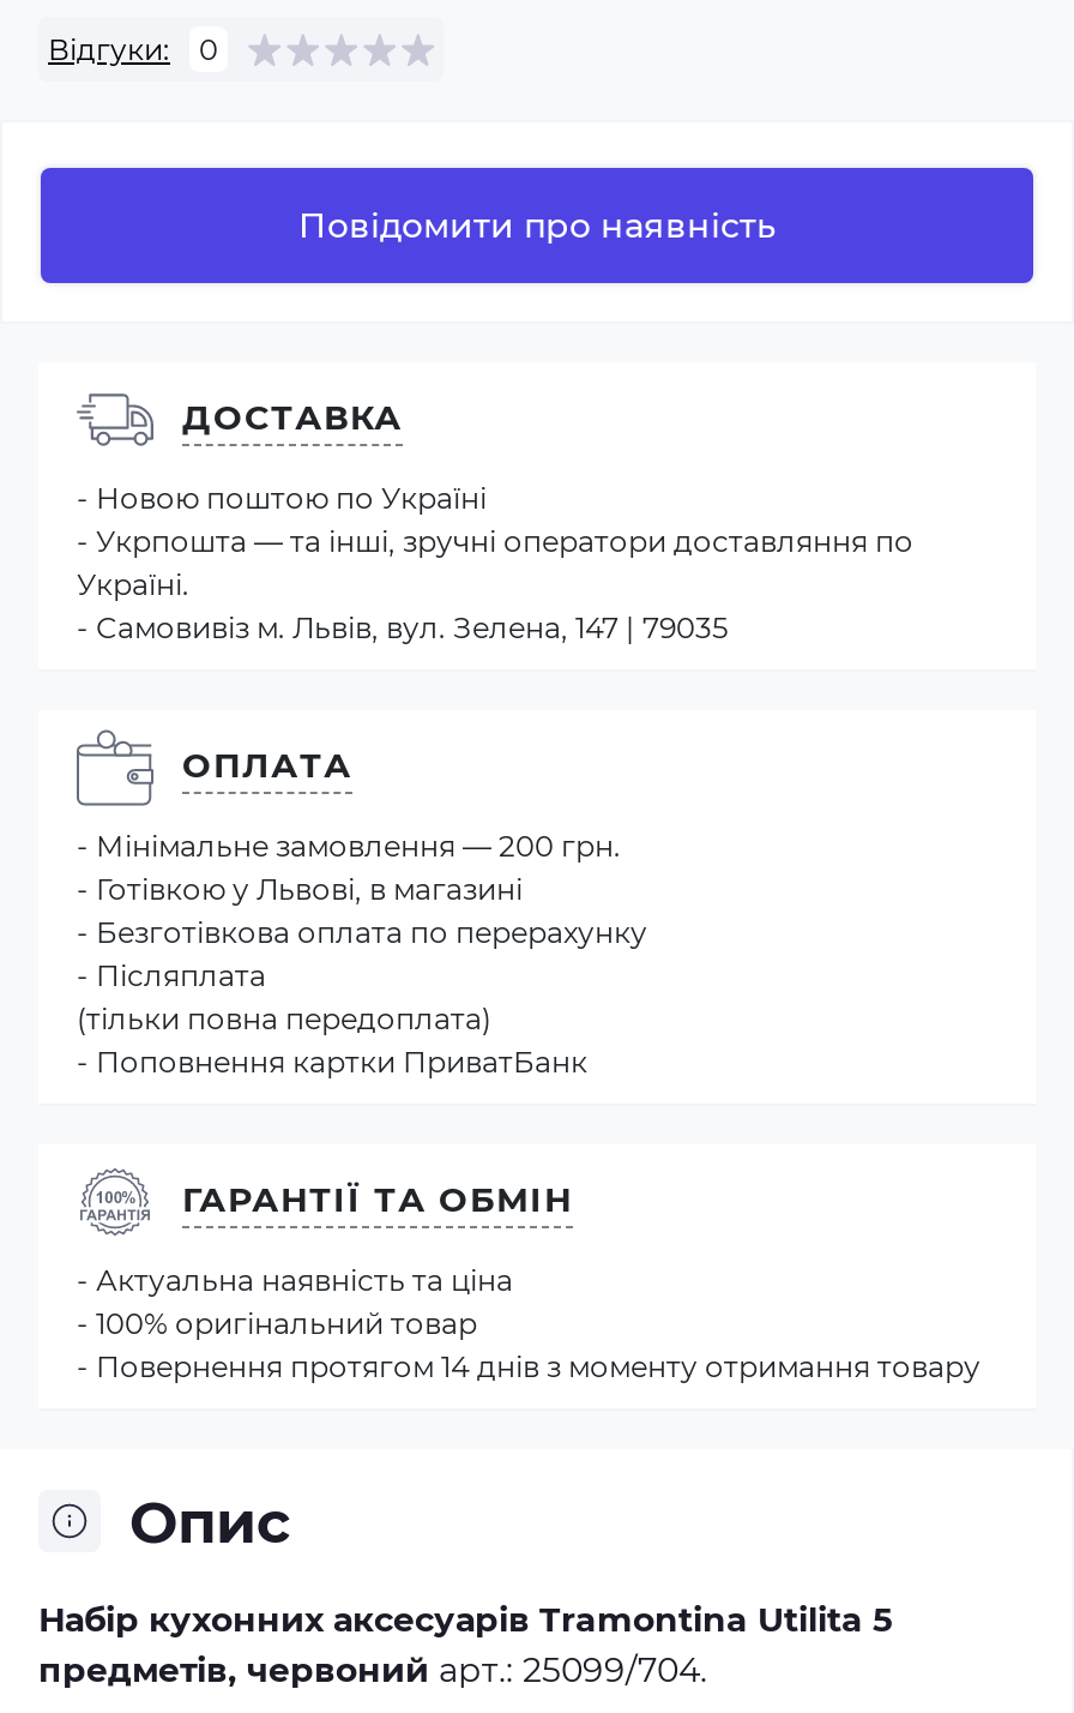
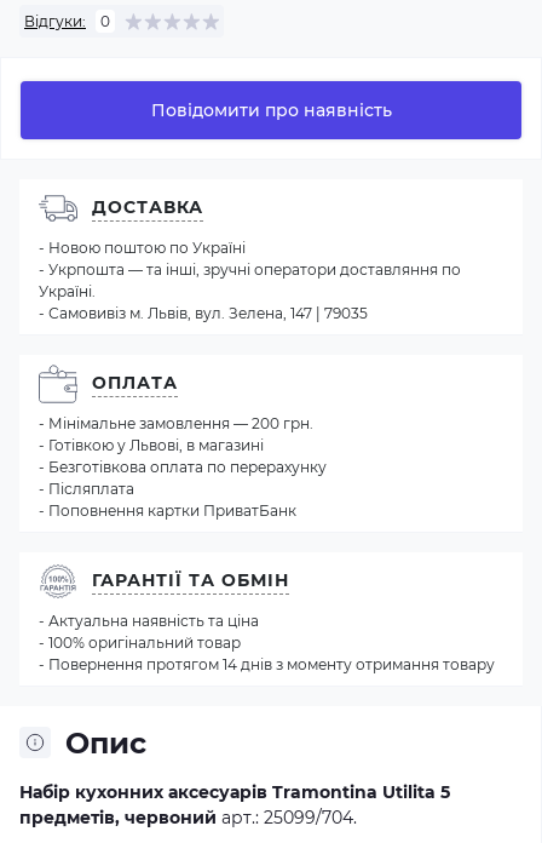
- (тільки повна передоплата)
